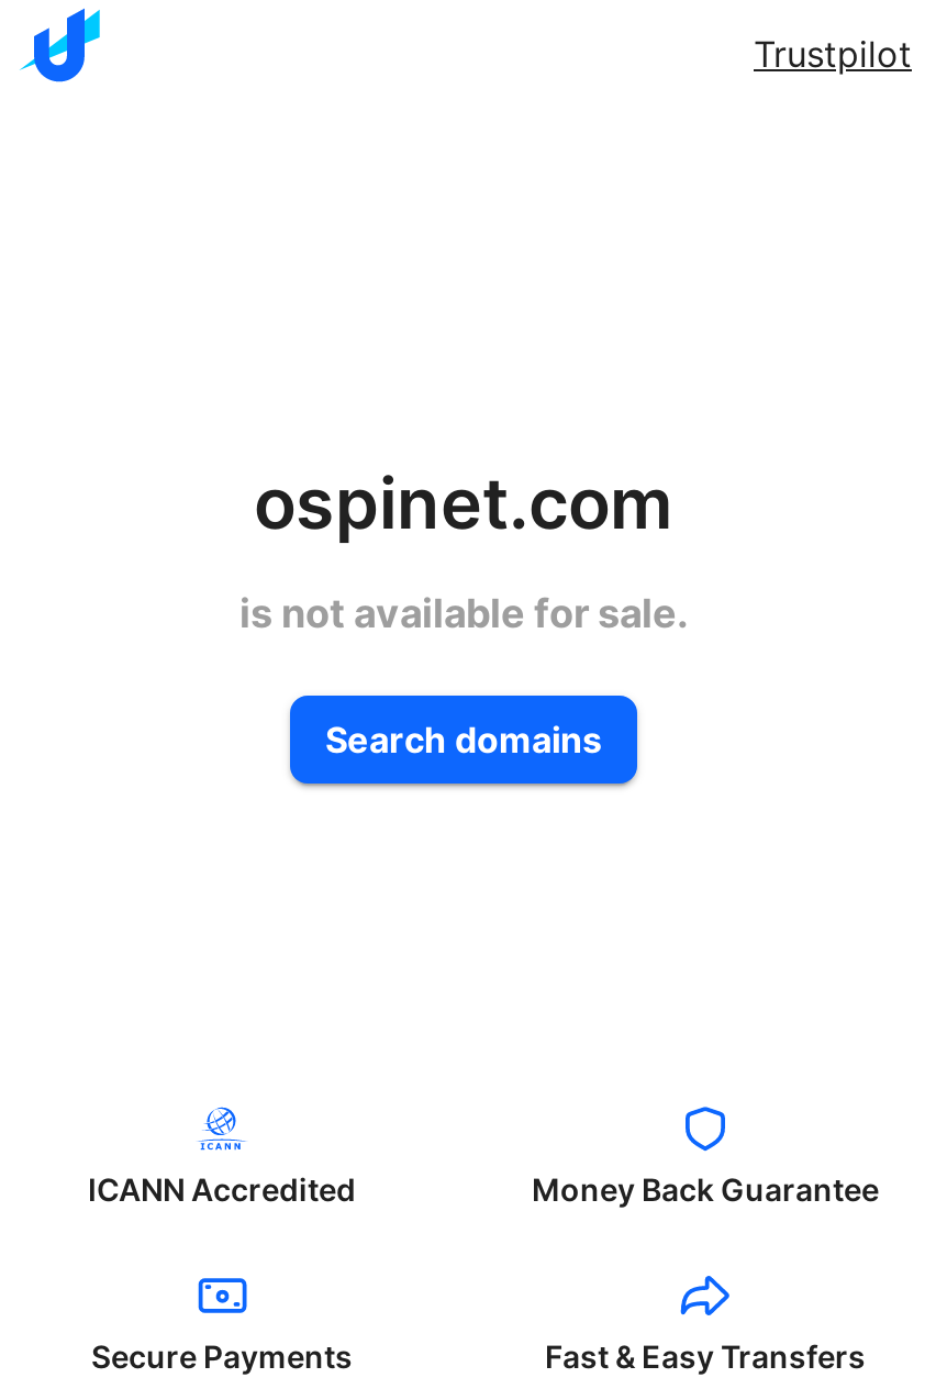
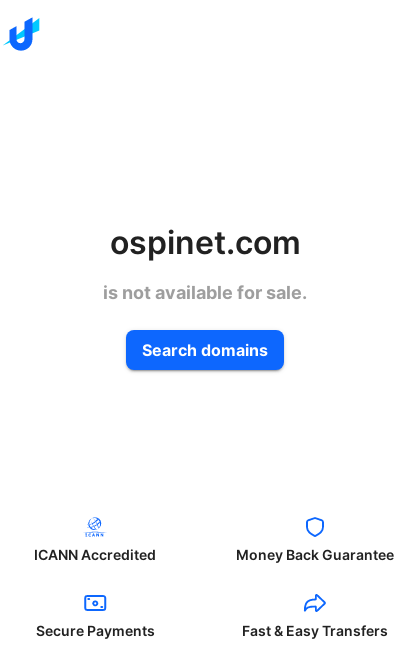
- Trustpilot
